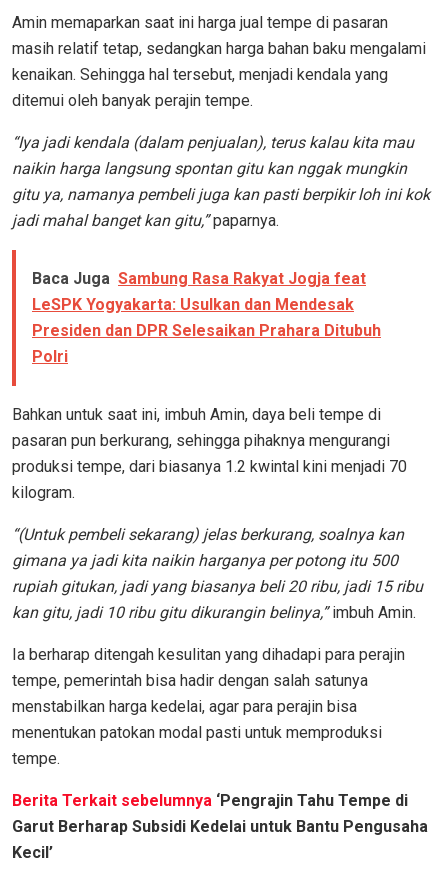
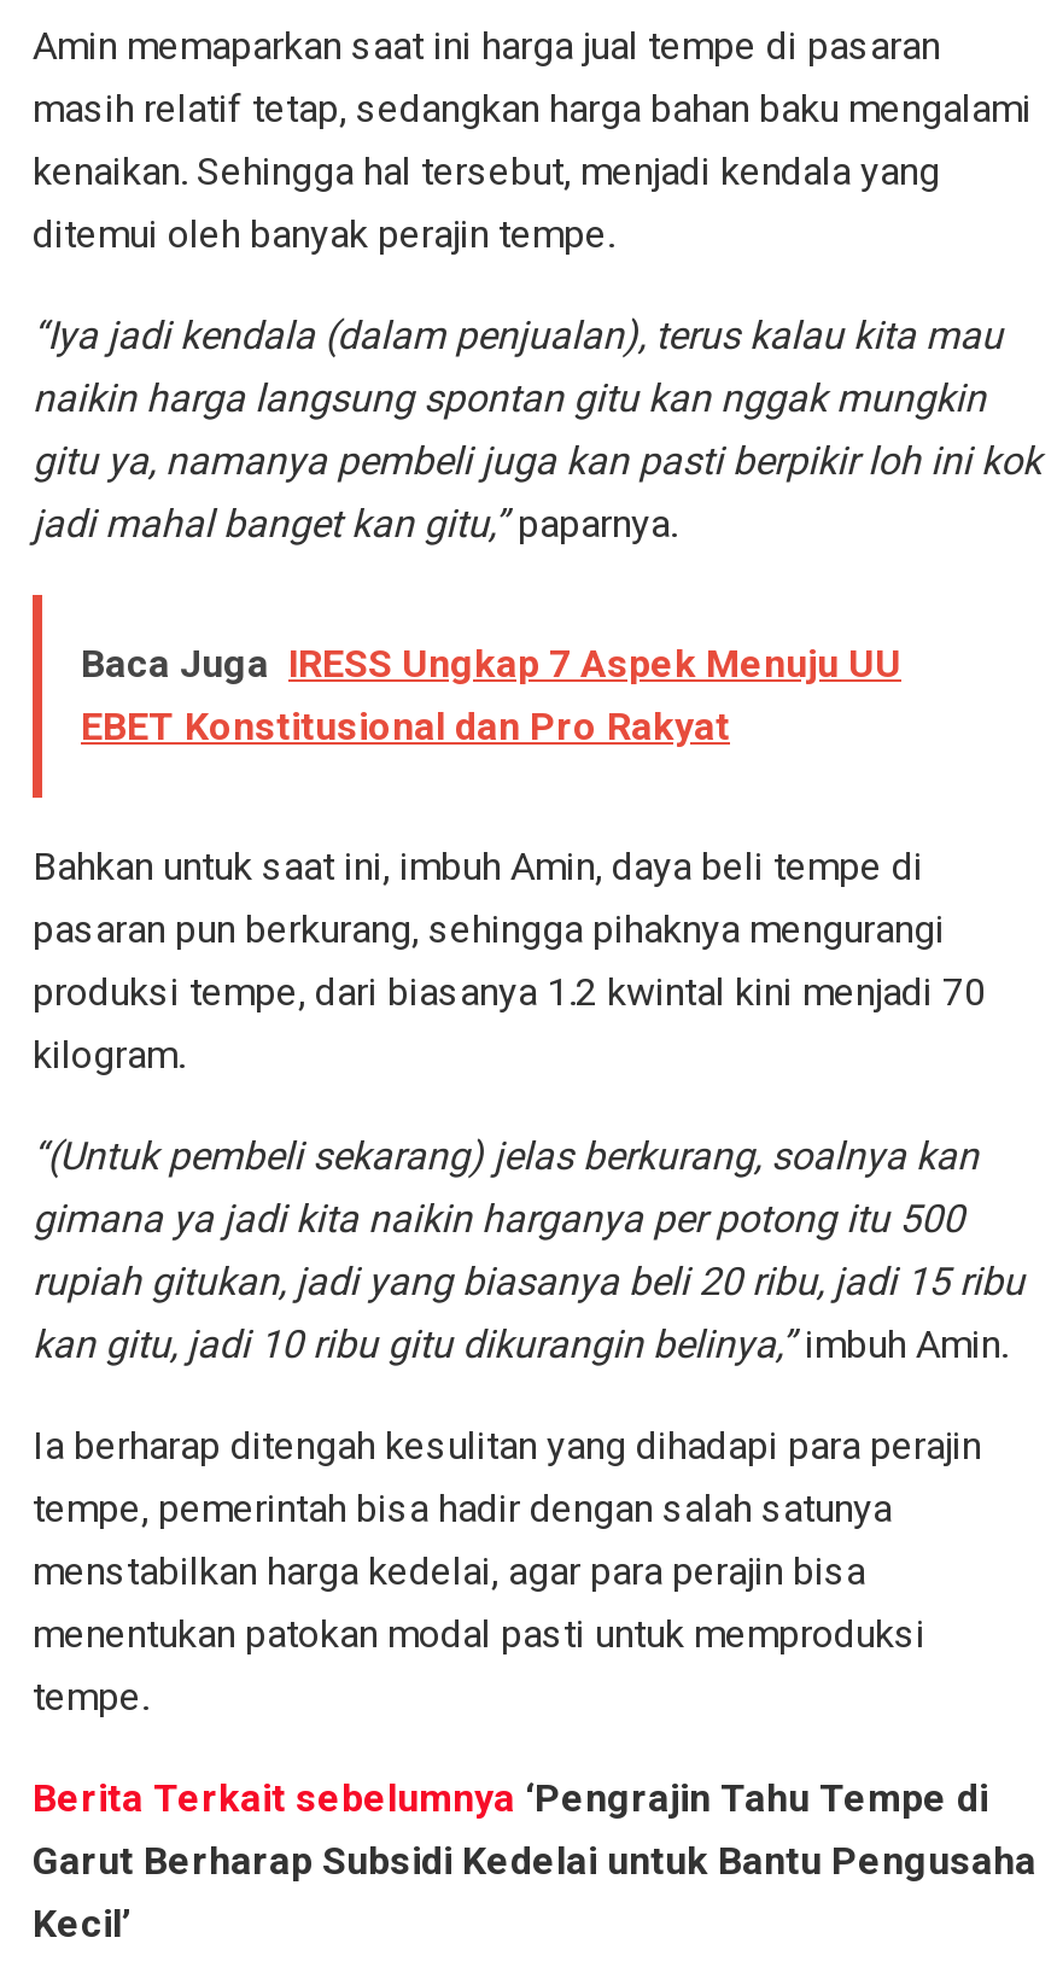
- Baca Juga Sambung Rasa Rakyat Jogja feat
- LeSPK Yogyakarta: Usulkan dan Mendesak
- Presiden dan DPR Selesaikan Prahara Ditubuh
- Polri
+ Baca Juga IRESS Ungkap 7 Aspek Menuju UU
+ EBET Konstitusional dan Pro Rakyat
